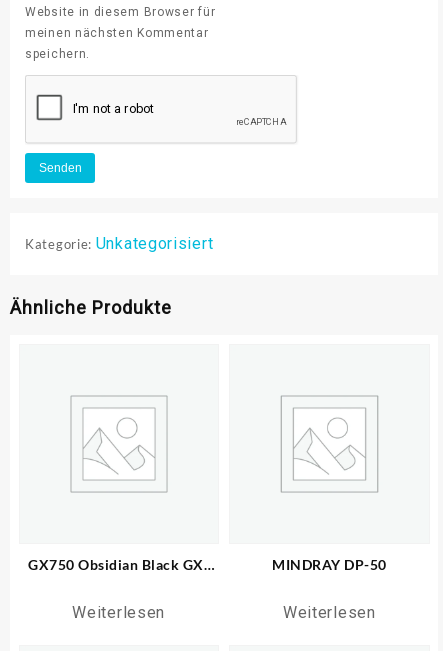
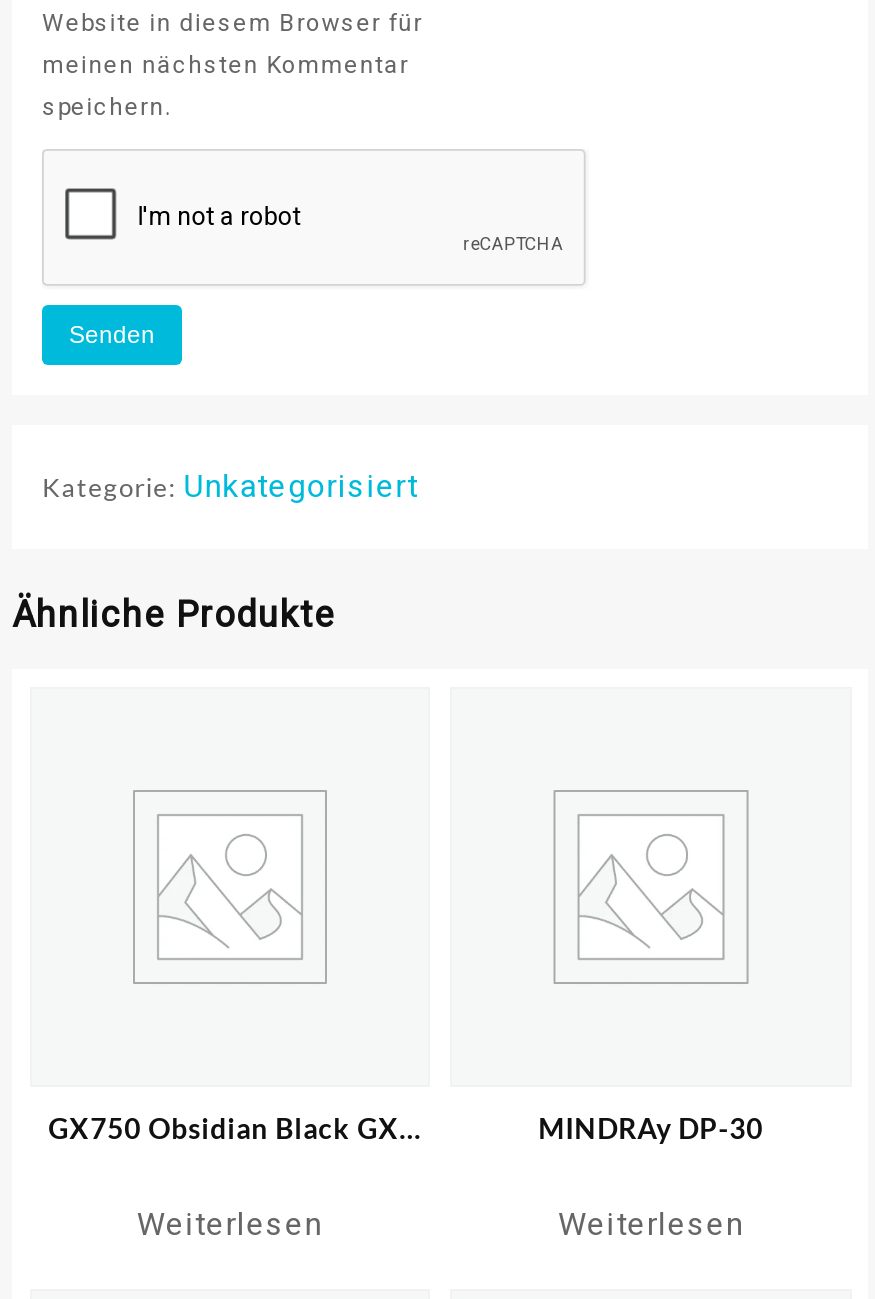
- MINDRAY DP-50
+ MINDRAy DP-30
